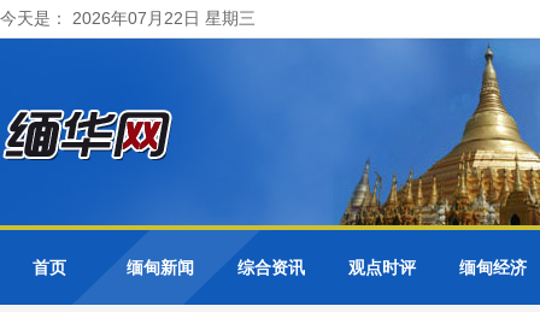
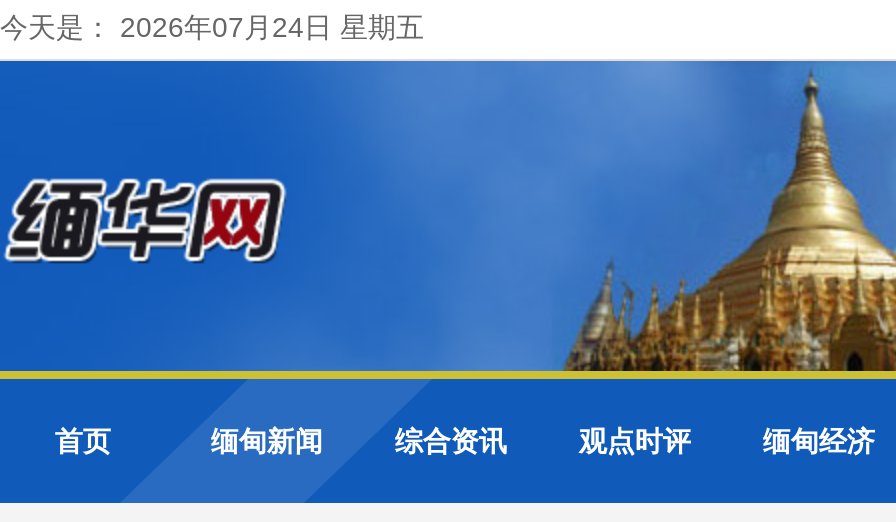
- 今天是： 2026年07月22日 星期三
+ 今天是： 2026年07月24日 星期五
